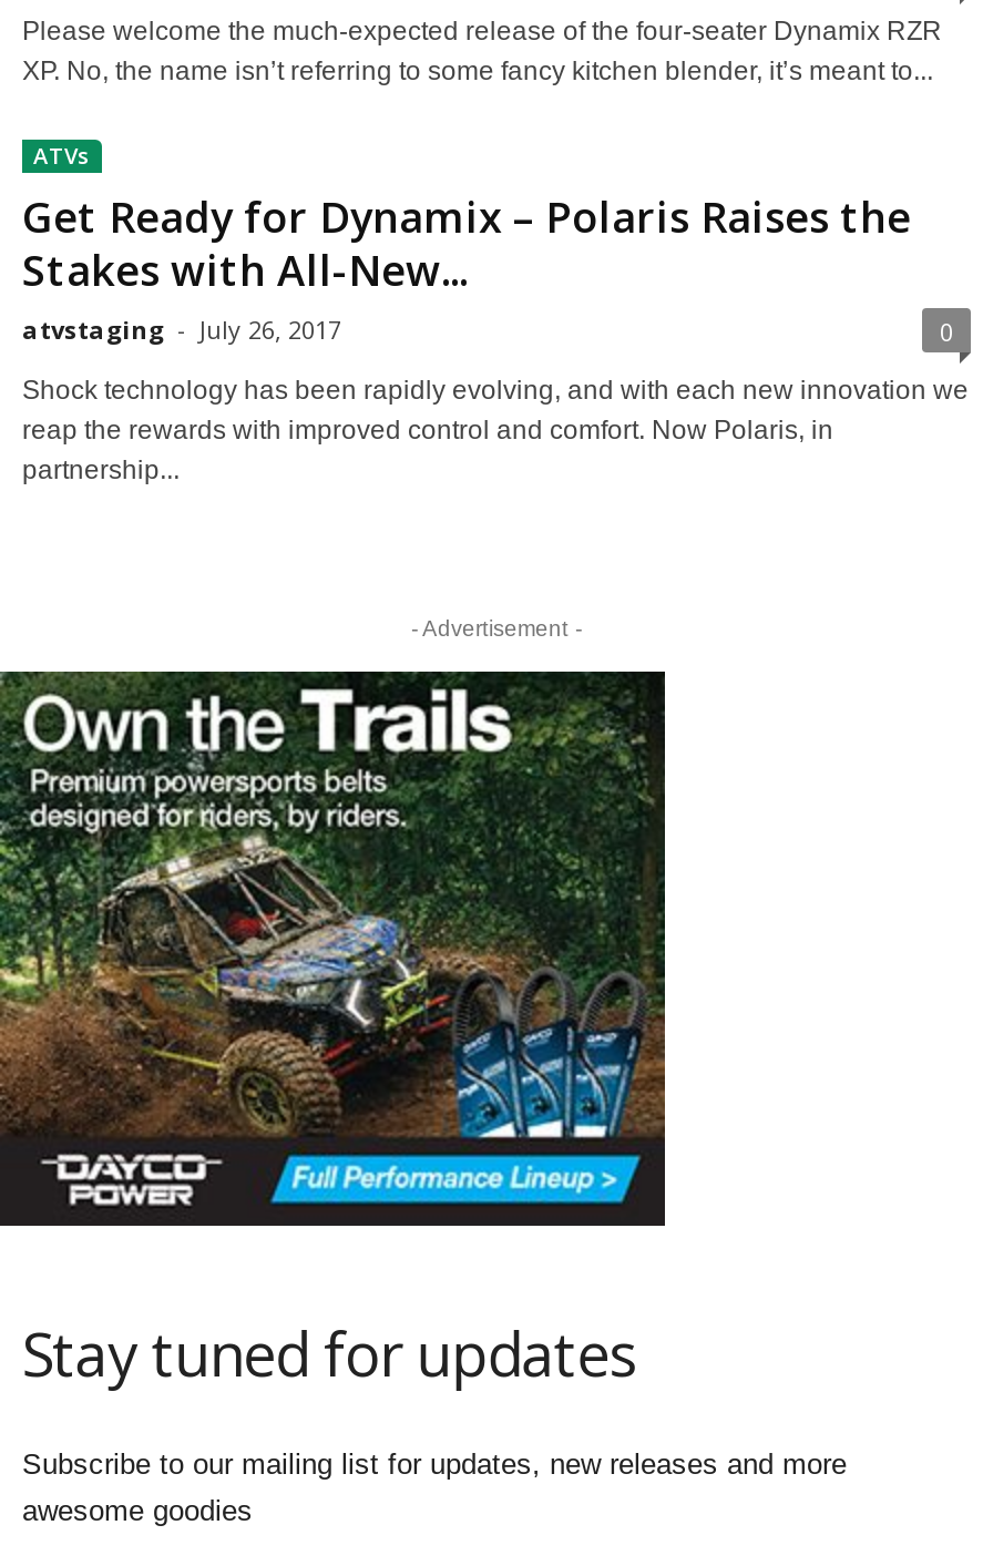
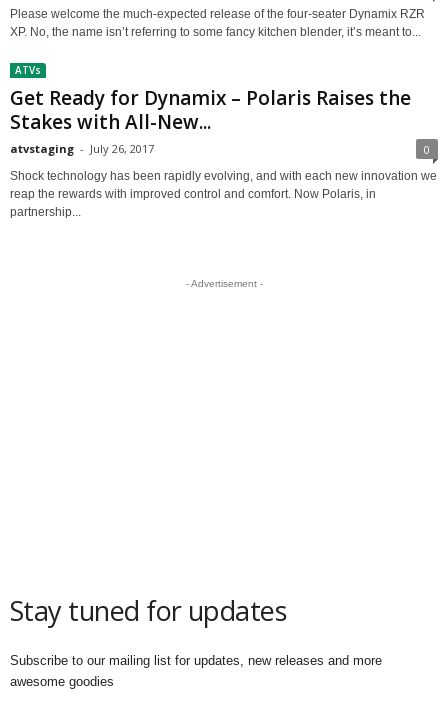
- [image]
